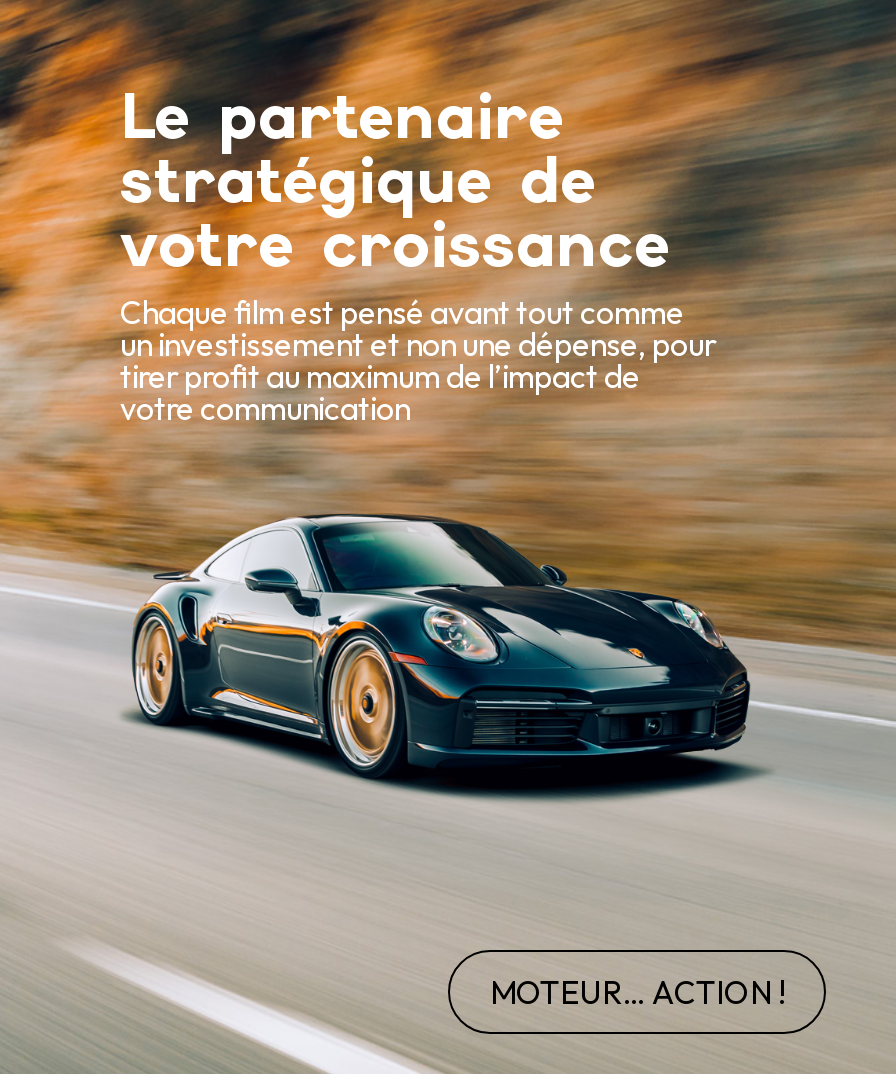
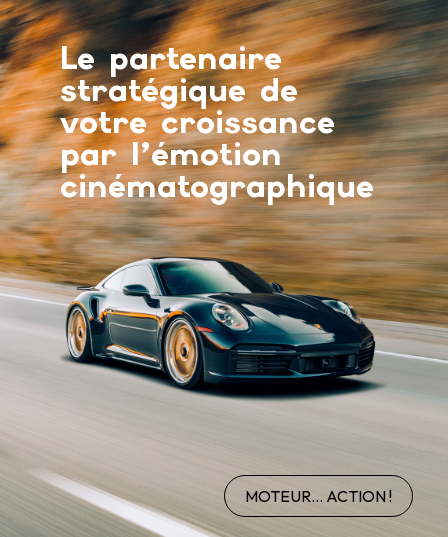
- Chaque film est pensé avant tout comme
- un investissement et non une dépense, pour
- tirer profit au maximum de l’impact de
- votre communication
+ par l’émotion
+ cinématographique
